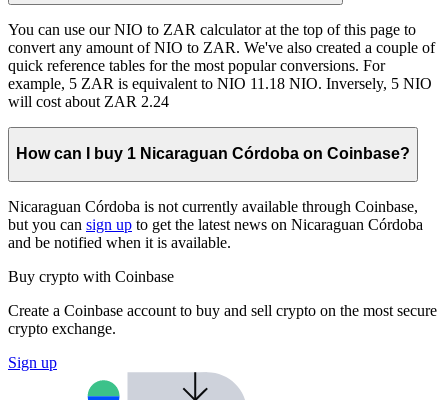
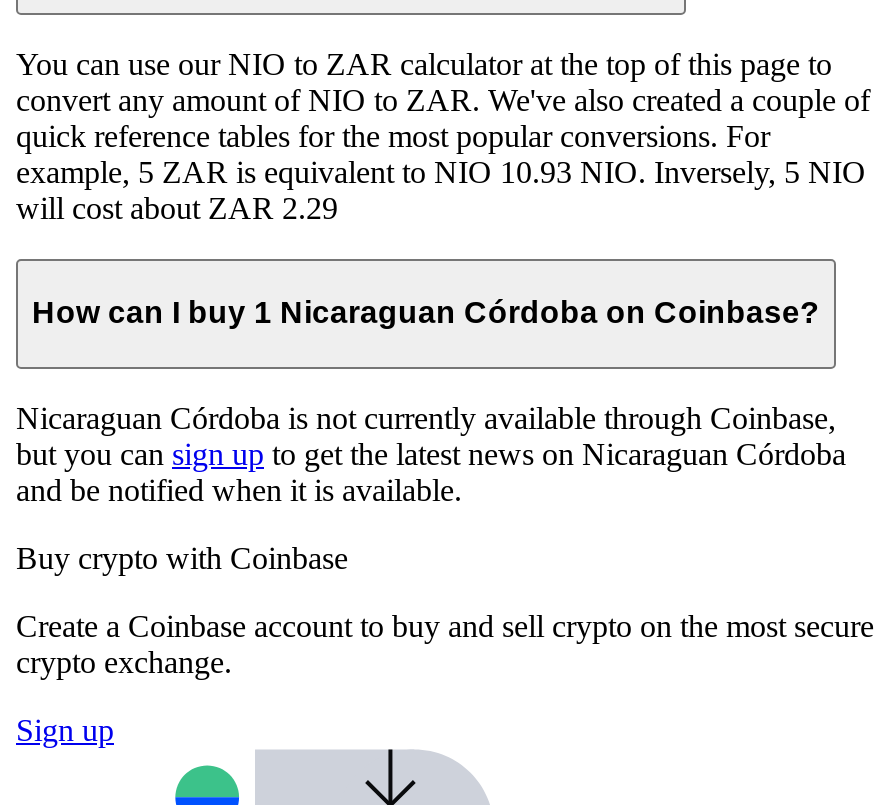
- example, 5 ZAR is equivalent to NIO 11.18 NIO. Inversely, 5 NIO
+ example, 5 ZAR is equivalent to NIO 10.93 NIO. Inversely, 5 NIO

- will cost about ZAR 2.24
+ will cost about ZAR 2.29
